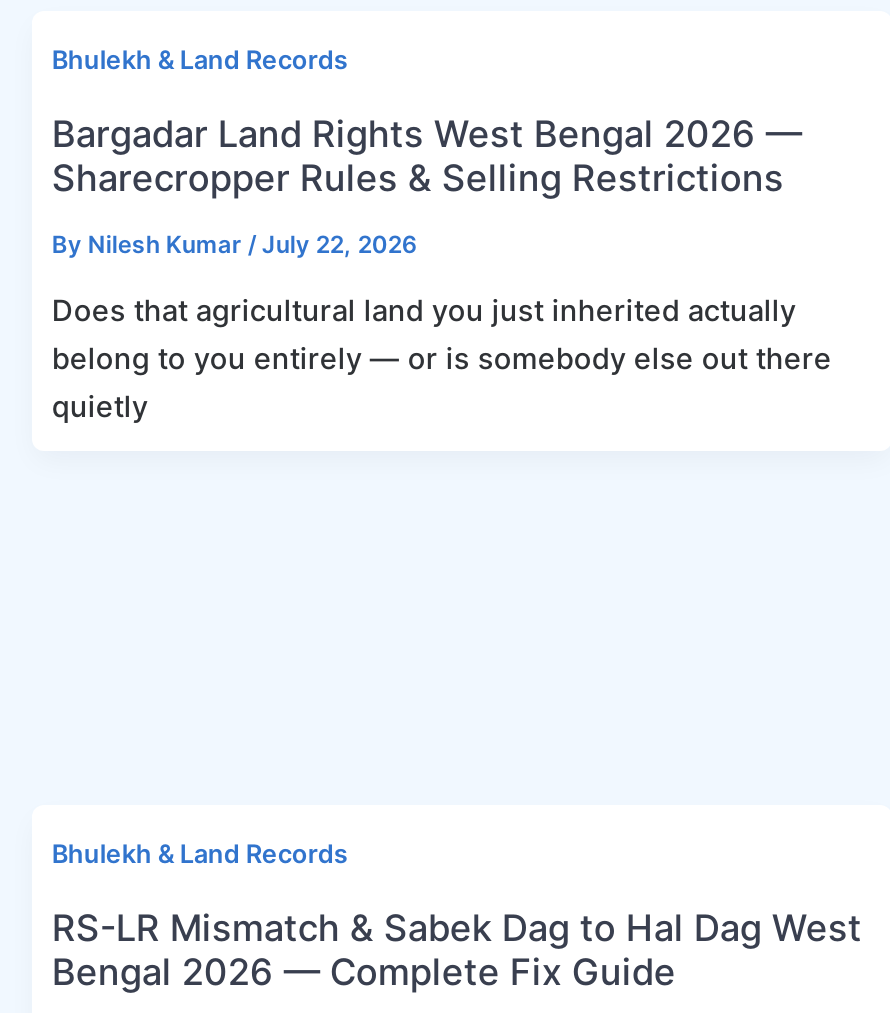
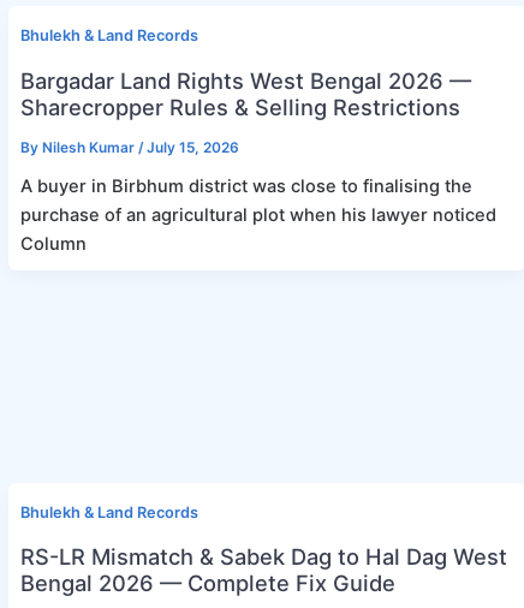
- By Nilesh Kumar / July 22, 2026
+ By Nilesh Kumar / July 15, 2026

- Does that agricultural land you just inherited actually
- belong to you entirely — or is somebody else out there
- quietly
+ A buyer in Birbhum district was close to finalising the
+ purchase of an agricultural plot when his lawyer noticed
+ Column
